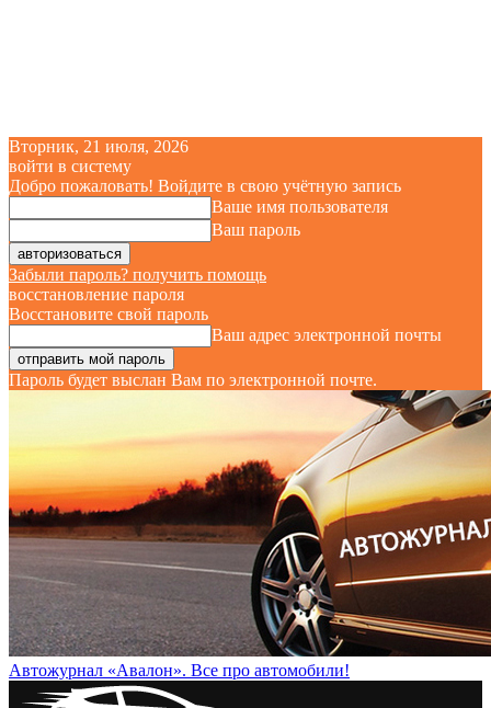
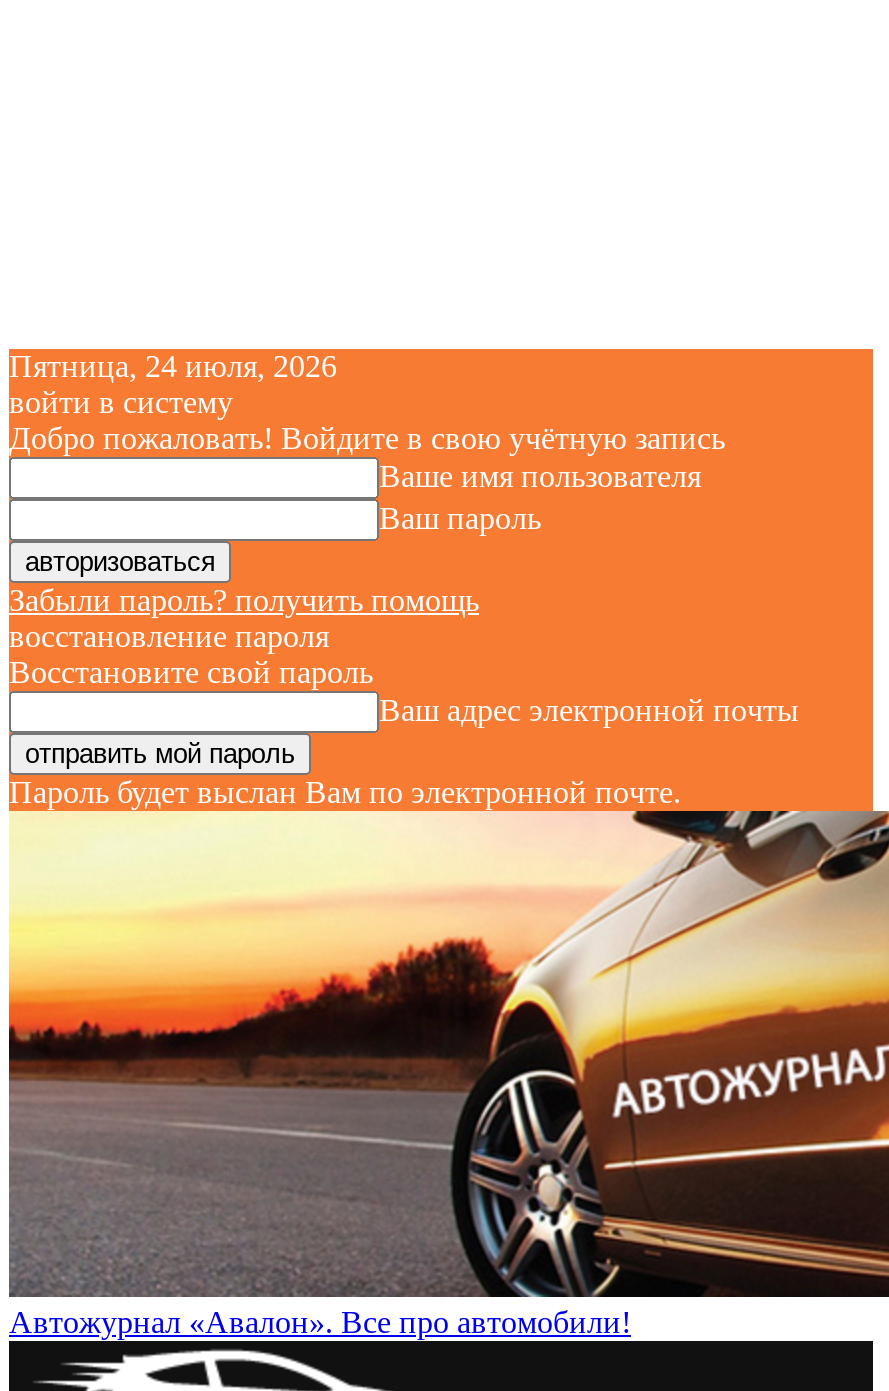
- Вторник, 21 июля, 2026
+ Пятница, 24 июля, 2026
